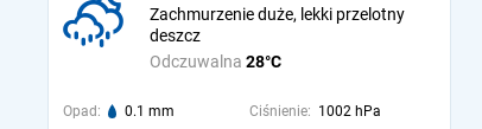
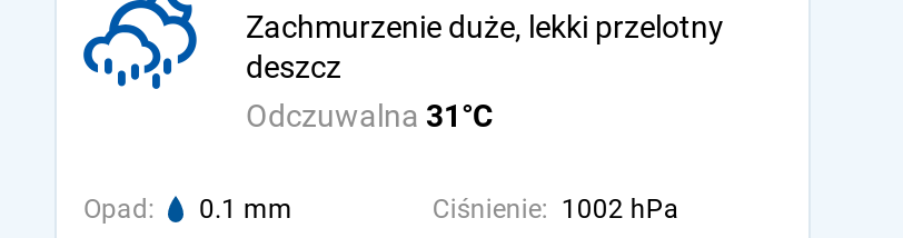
- Odczuwalna 28°C
+ Odczuwalna 31°C
